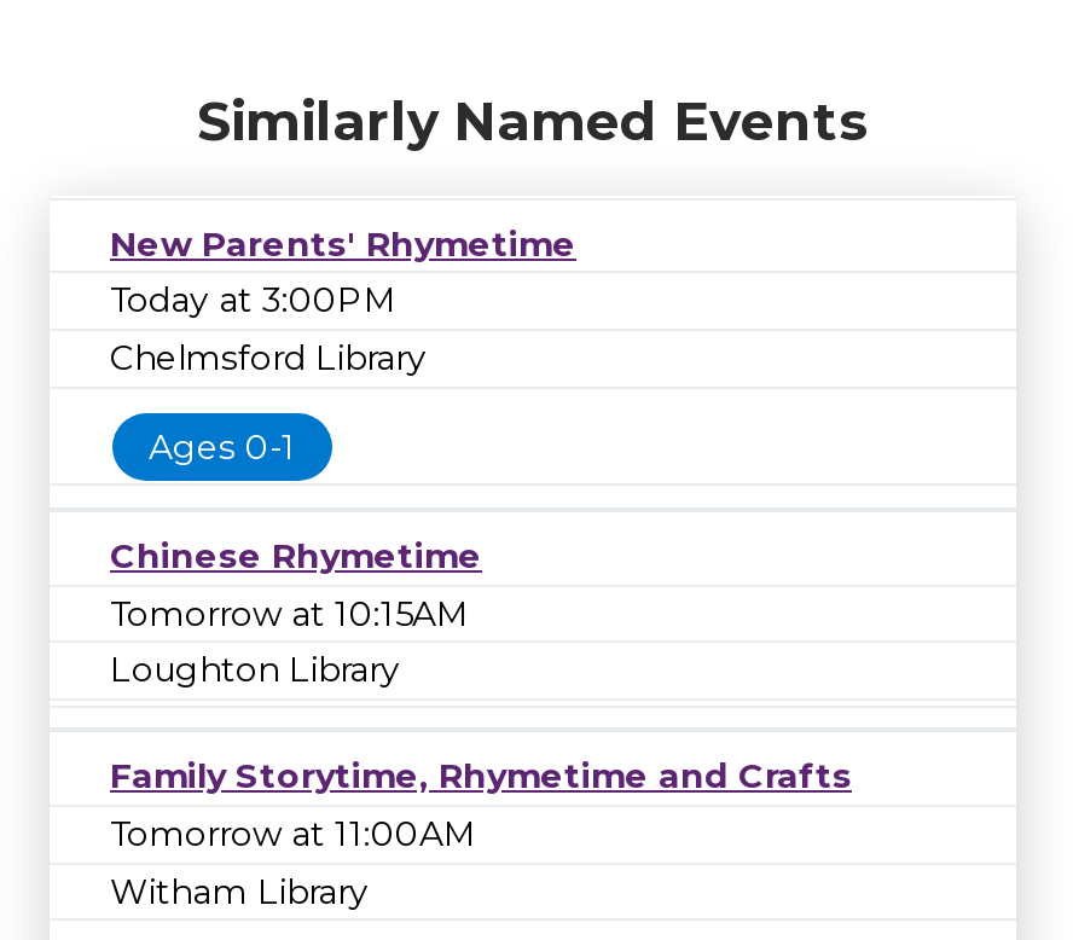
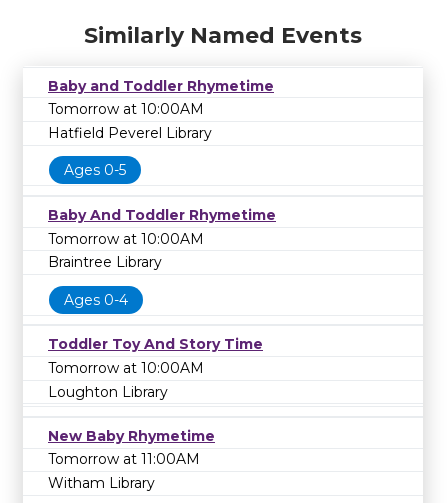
- New Parents' Rhymetime
- Today at 3:00PM
- Chelmsford Library
- Ages 0-1
- Chinese Rhymetime
- Tomorrow at 10:15AM
+ Baby and Toddler Rhymetime
+ Tomorrow at 10:00AM
+ Hatfield Peverel Library
+ Ages 0-5
+ Baby And Toddler Rhymetime
+ Tomorrow at 10:00AM
+ Braintree Library
+ Ages 0-4
+ Toddler Toy And Story Time
+ Tomorrow at 10:00AM

- Family Storytime, Rhymetime and Crafts
+ New Baby Rhymetime
